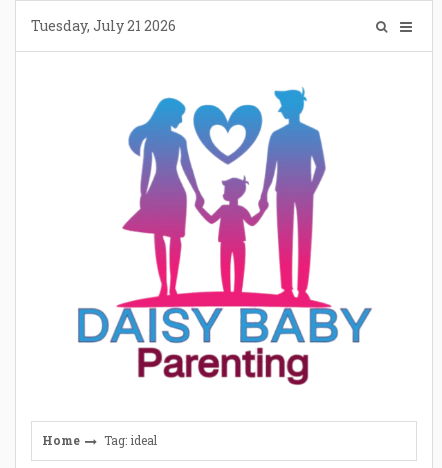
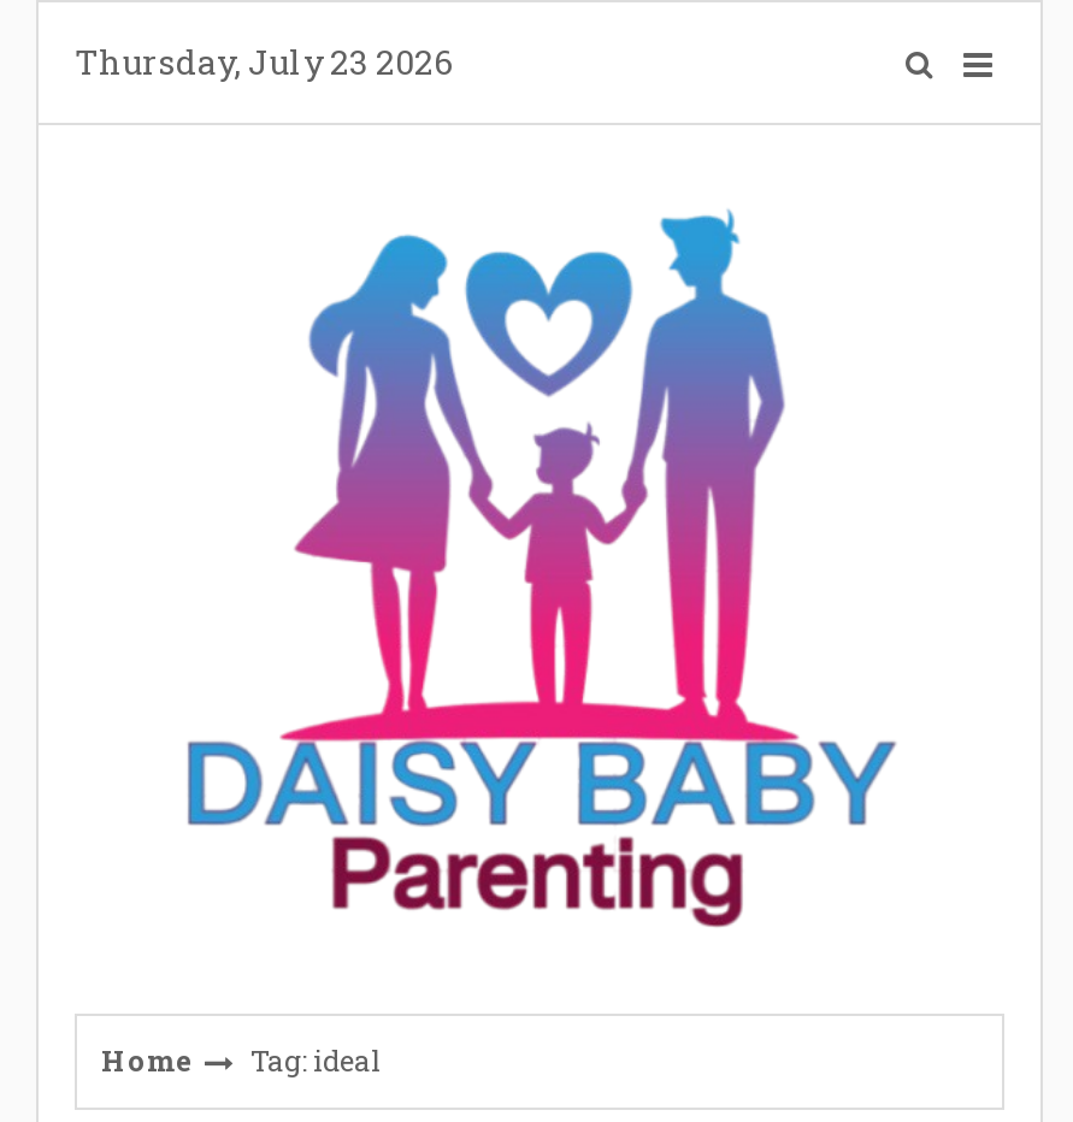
- Tuesday, July 21 2026
+ Thursday, July 23 2026
